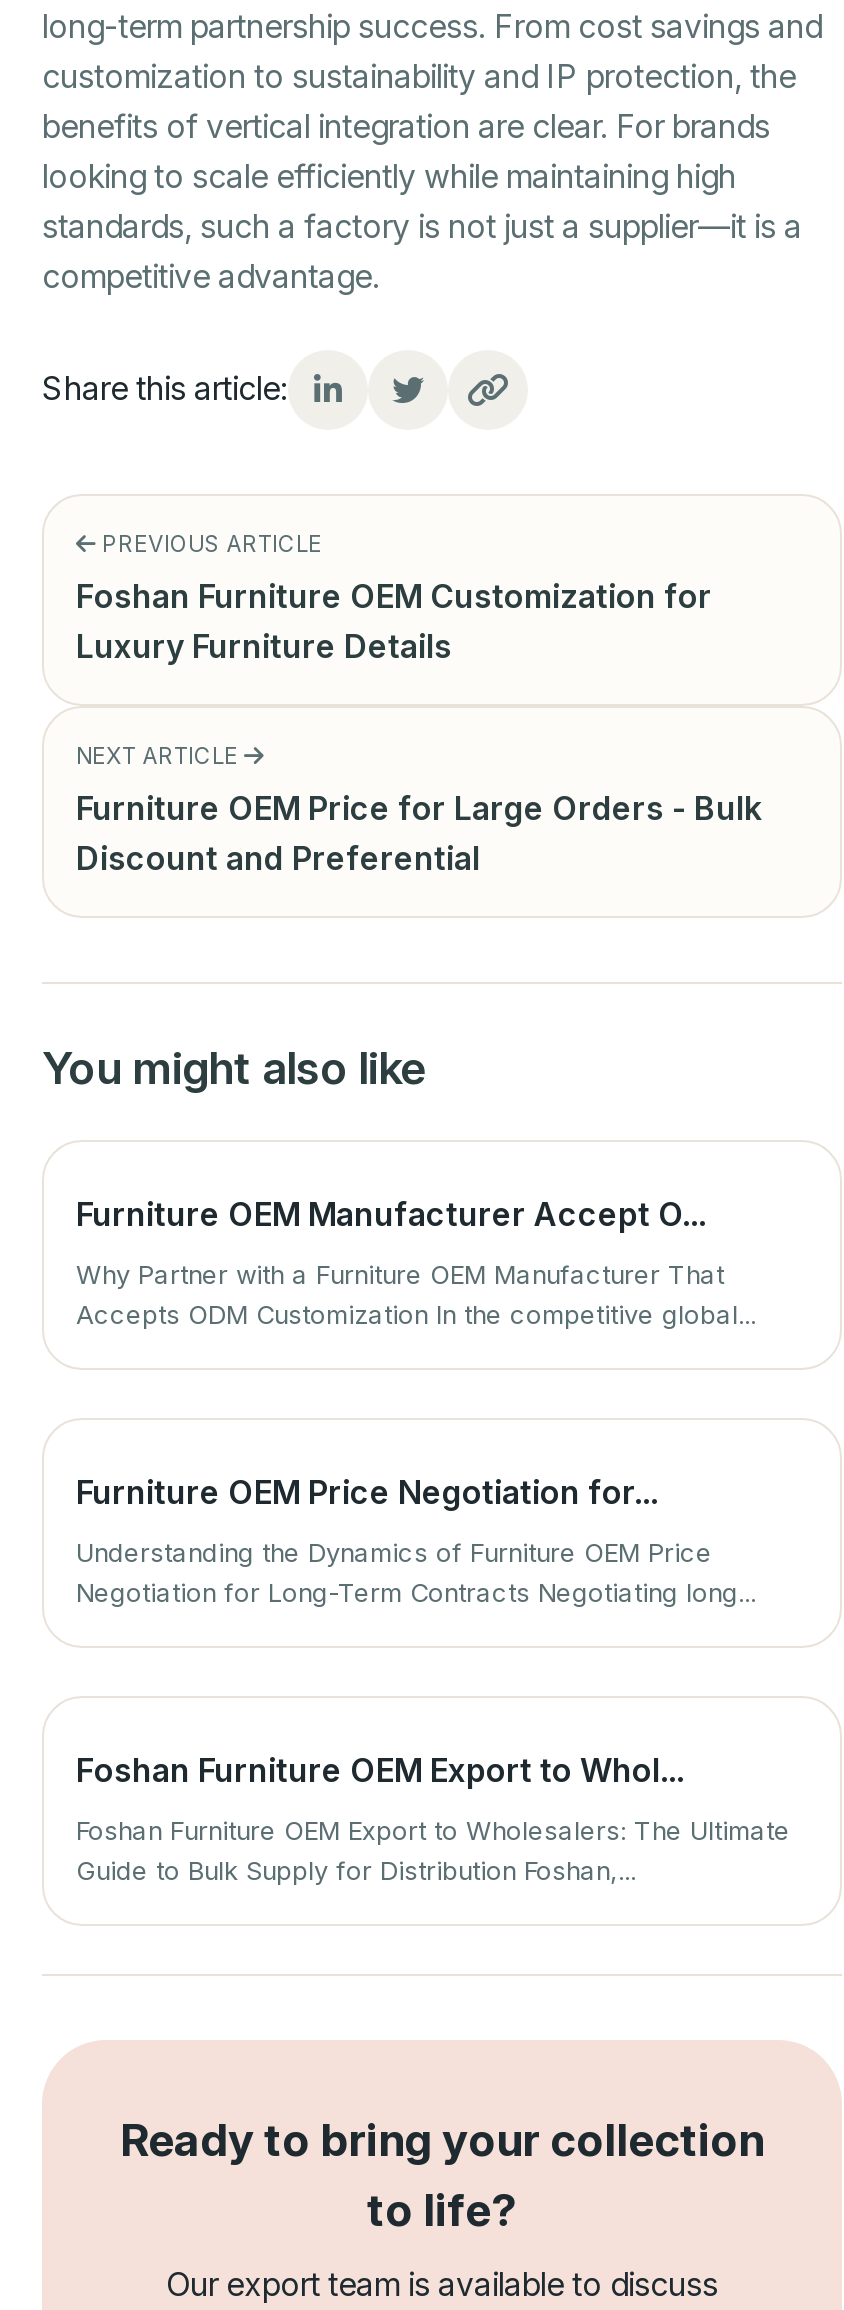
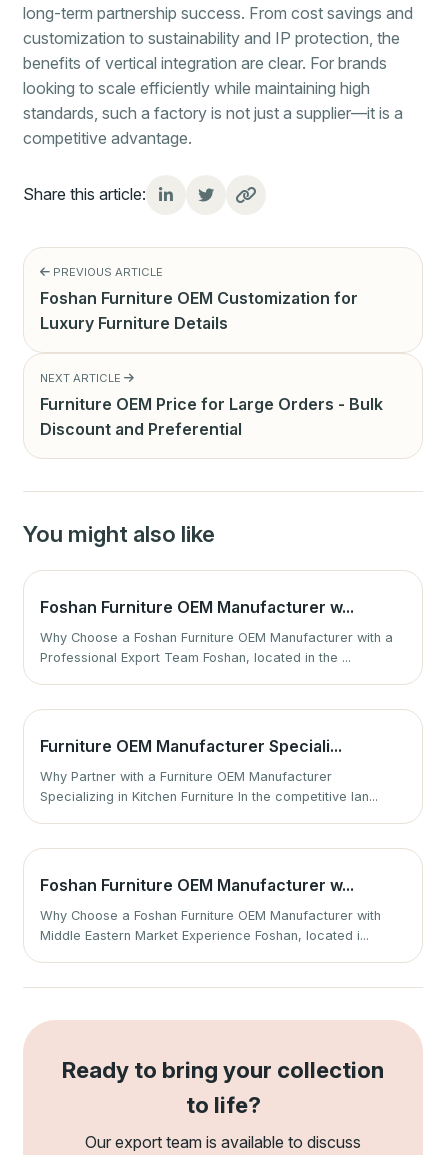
- Furniture OEM Manufacturer Accept O...
+ Foshan Furniture OEM Manufacturer w...

- Why Partner with a Furniture OEM Manufacturer That
- Accepts ODM Customization In the competitive global...
+ Why Choose a Foshan Furniture OEM Manufacturer with a
+ Professional Export Team Foshan, located in the ...

- Furniture OEM Price Negotiation for...
+ Furniture OEM Manufacturer Speciali...

- Understanding the Dynamics of Furniture OEM Price
- Negotiation for Long-Term Contracts Negotiating long...
+ Why Partner with a Furniture OEM Manufacturer
+ Specializing in Kitchen Furniture In the competitive lan...

- Foshan Furniture OEM Export to Whol...
+ Foshan Furniture OEM Manufacturer w...

- Foshan Furniture OEM Export to Wholesalers: The Ultimate
- Guide to Bulk Supply for Distribution Foshan,...
+ Why Choose a Foshan Furniture OEM Manufacturer with
+ Middle Eastern Market Experience Foshan, located i...
